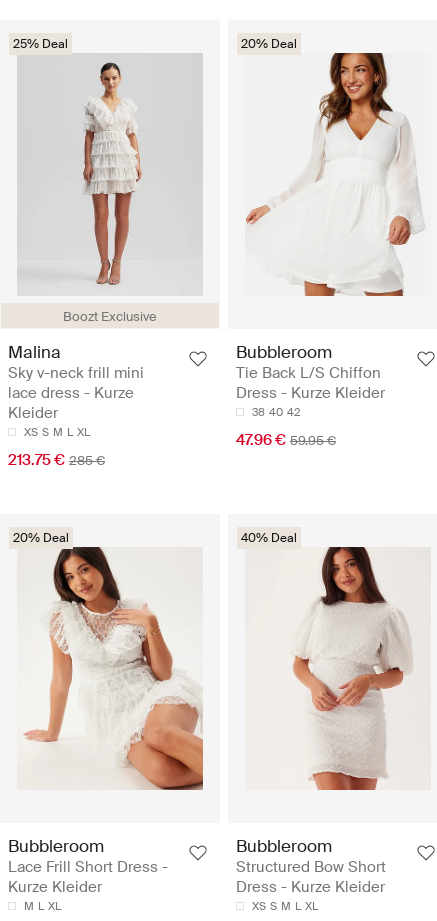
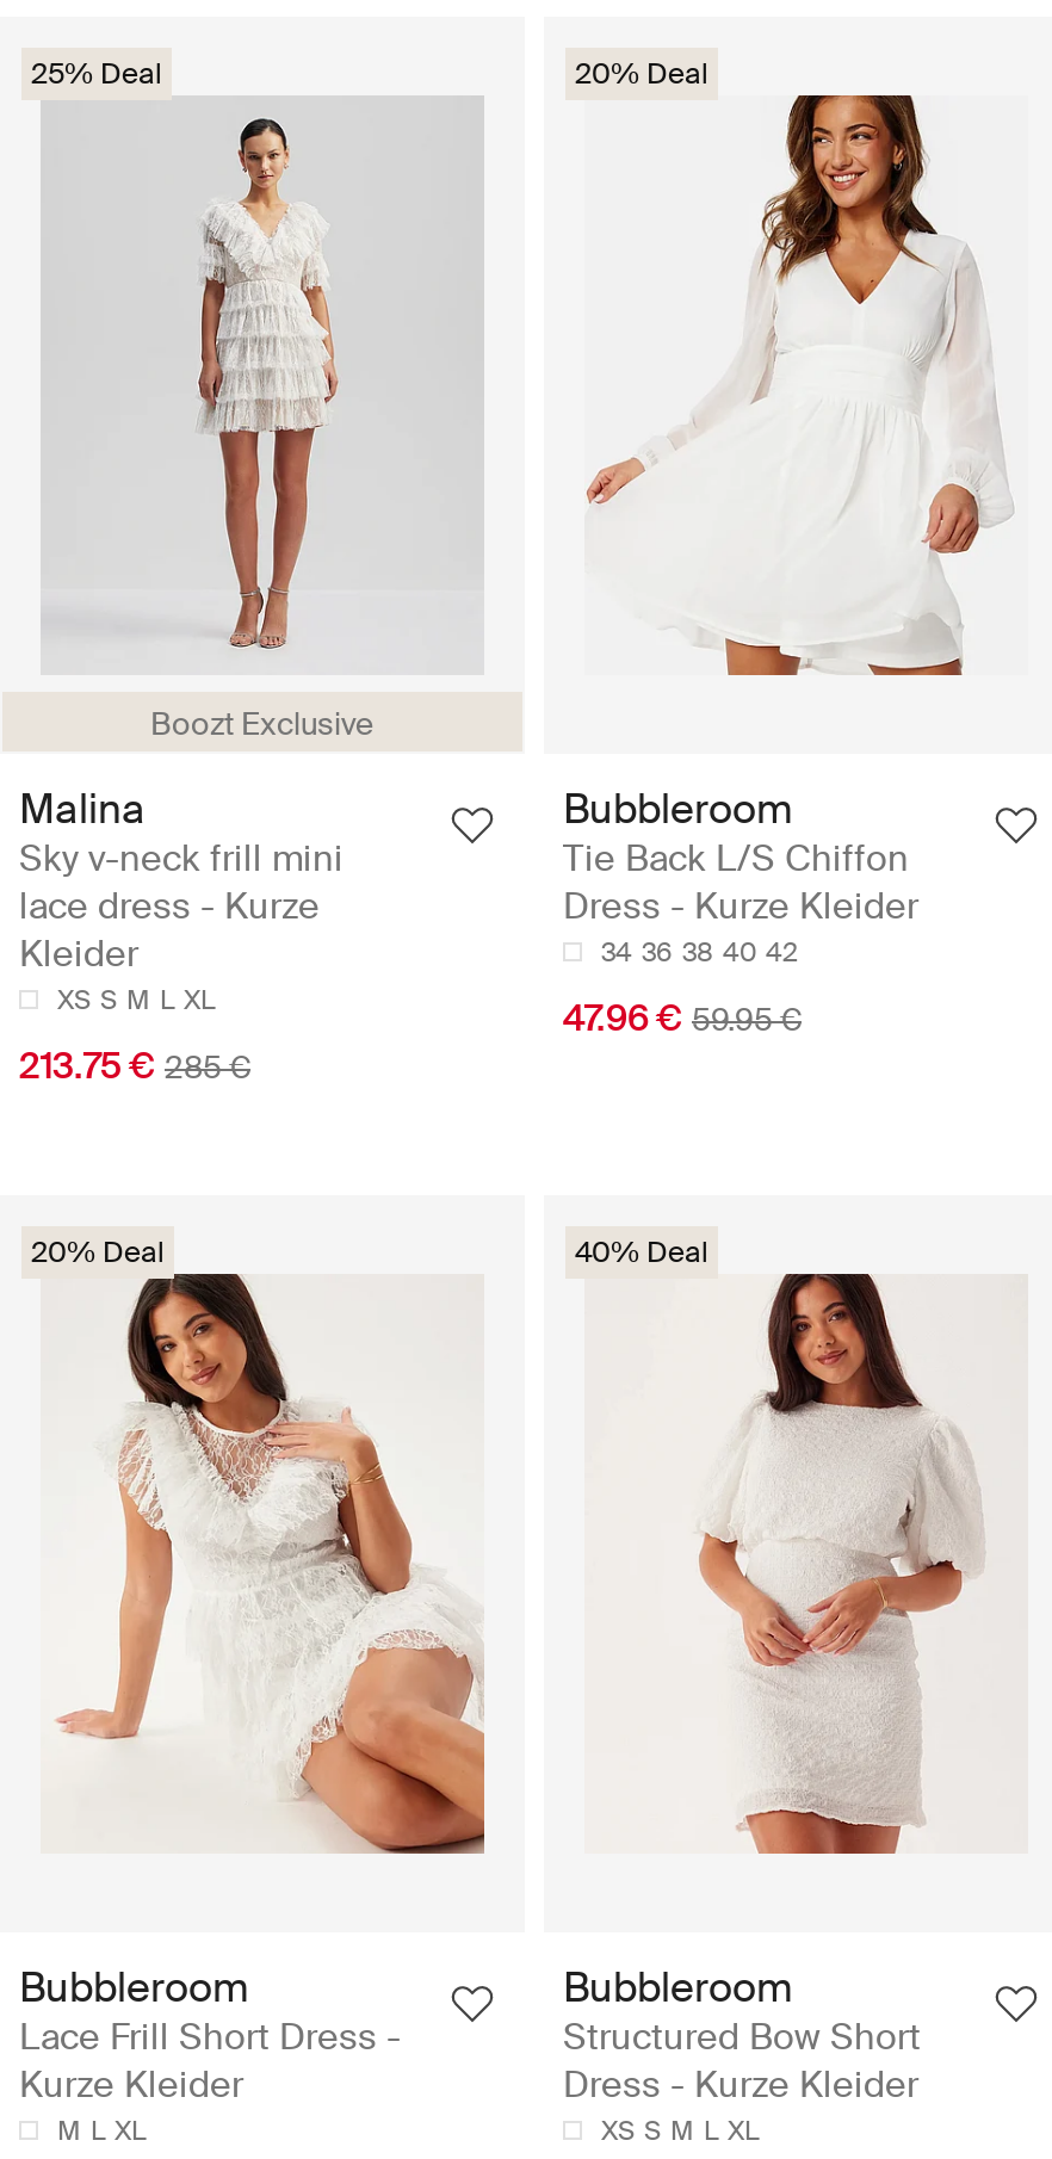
- 38 40 42
+ 34 36 38 40 42
